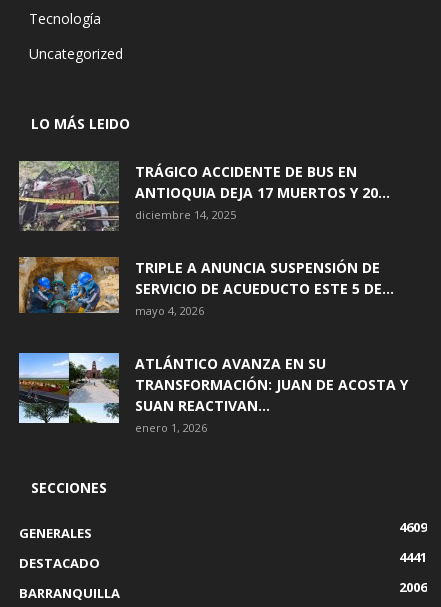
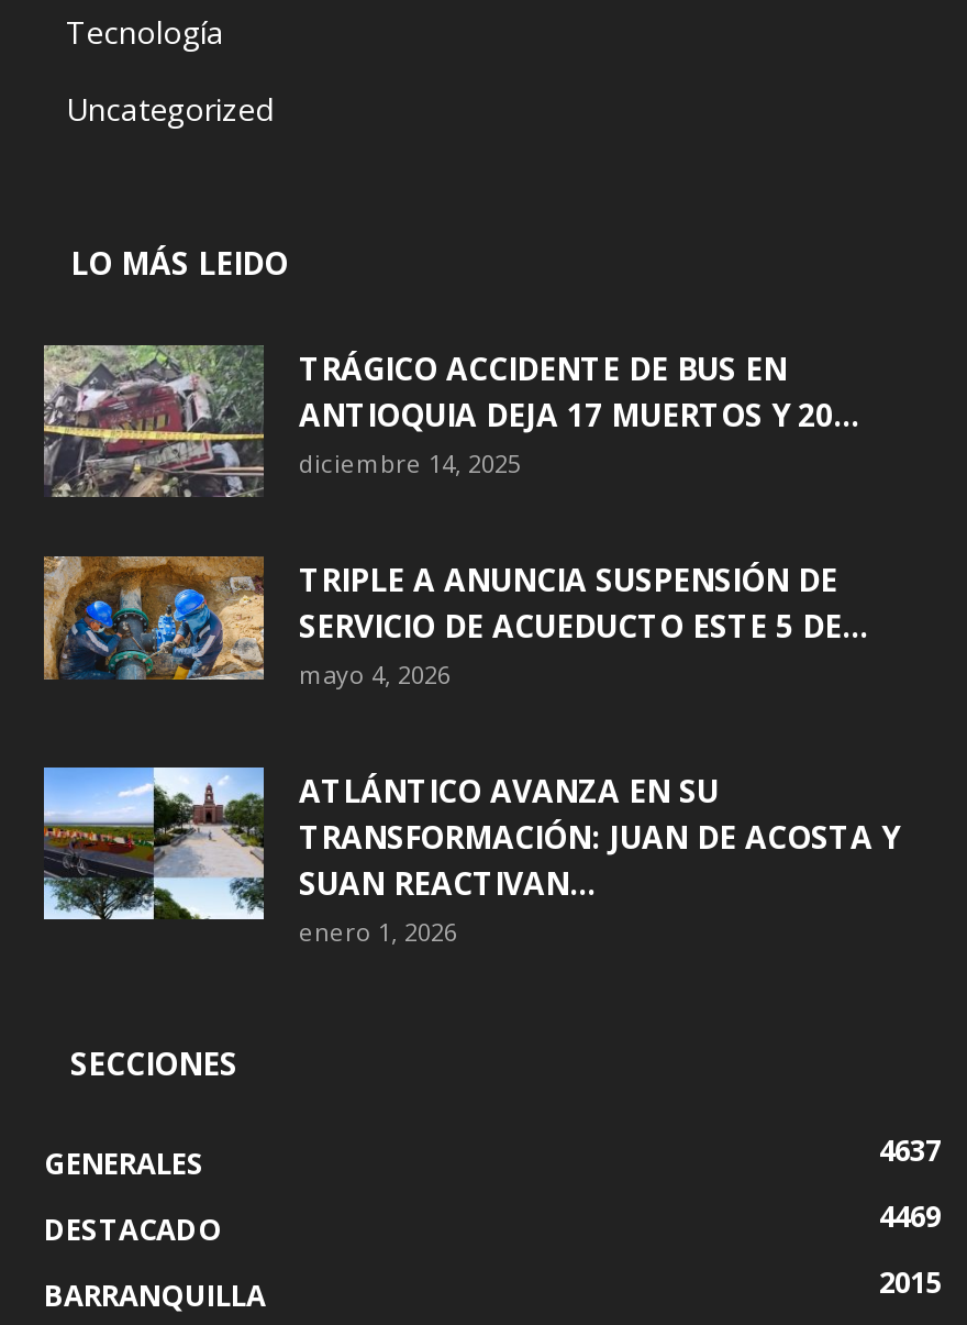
- 4609
+ 4637

- 4441
+ 4469

- 2006
+ 2015
